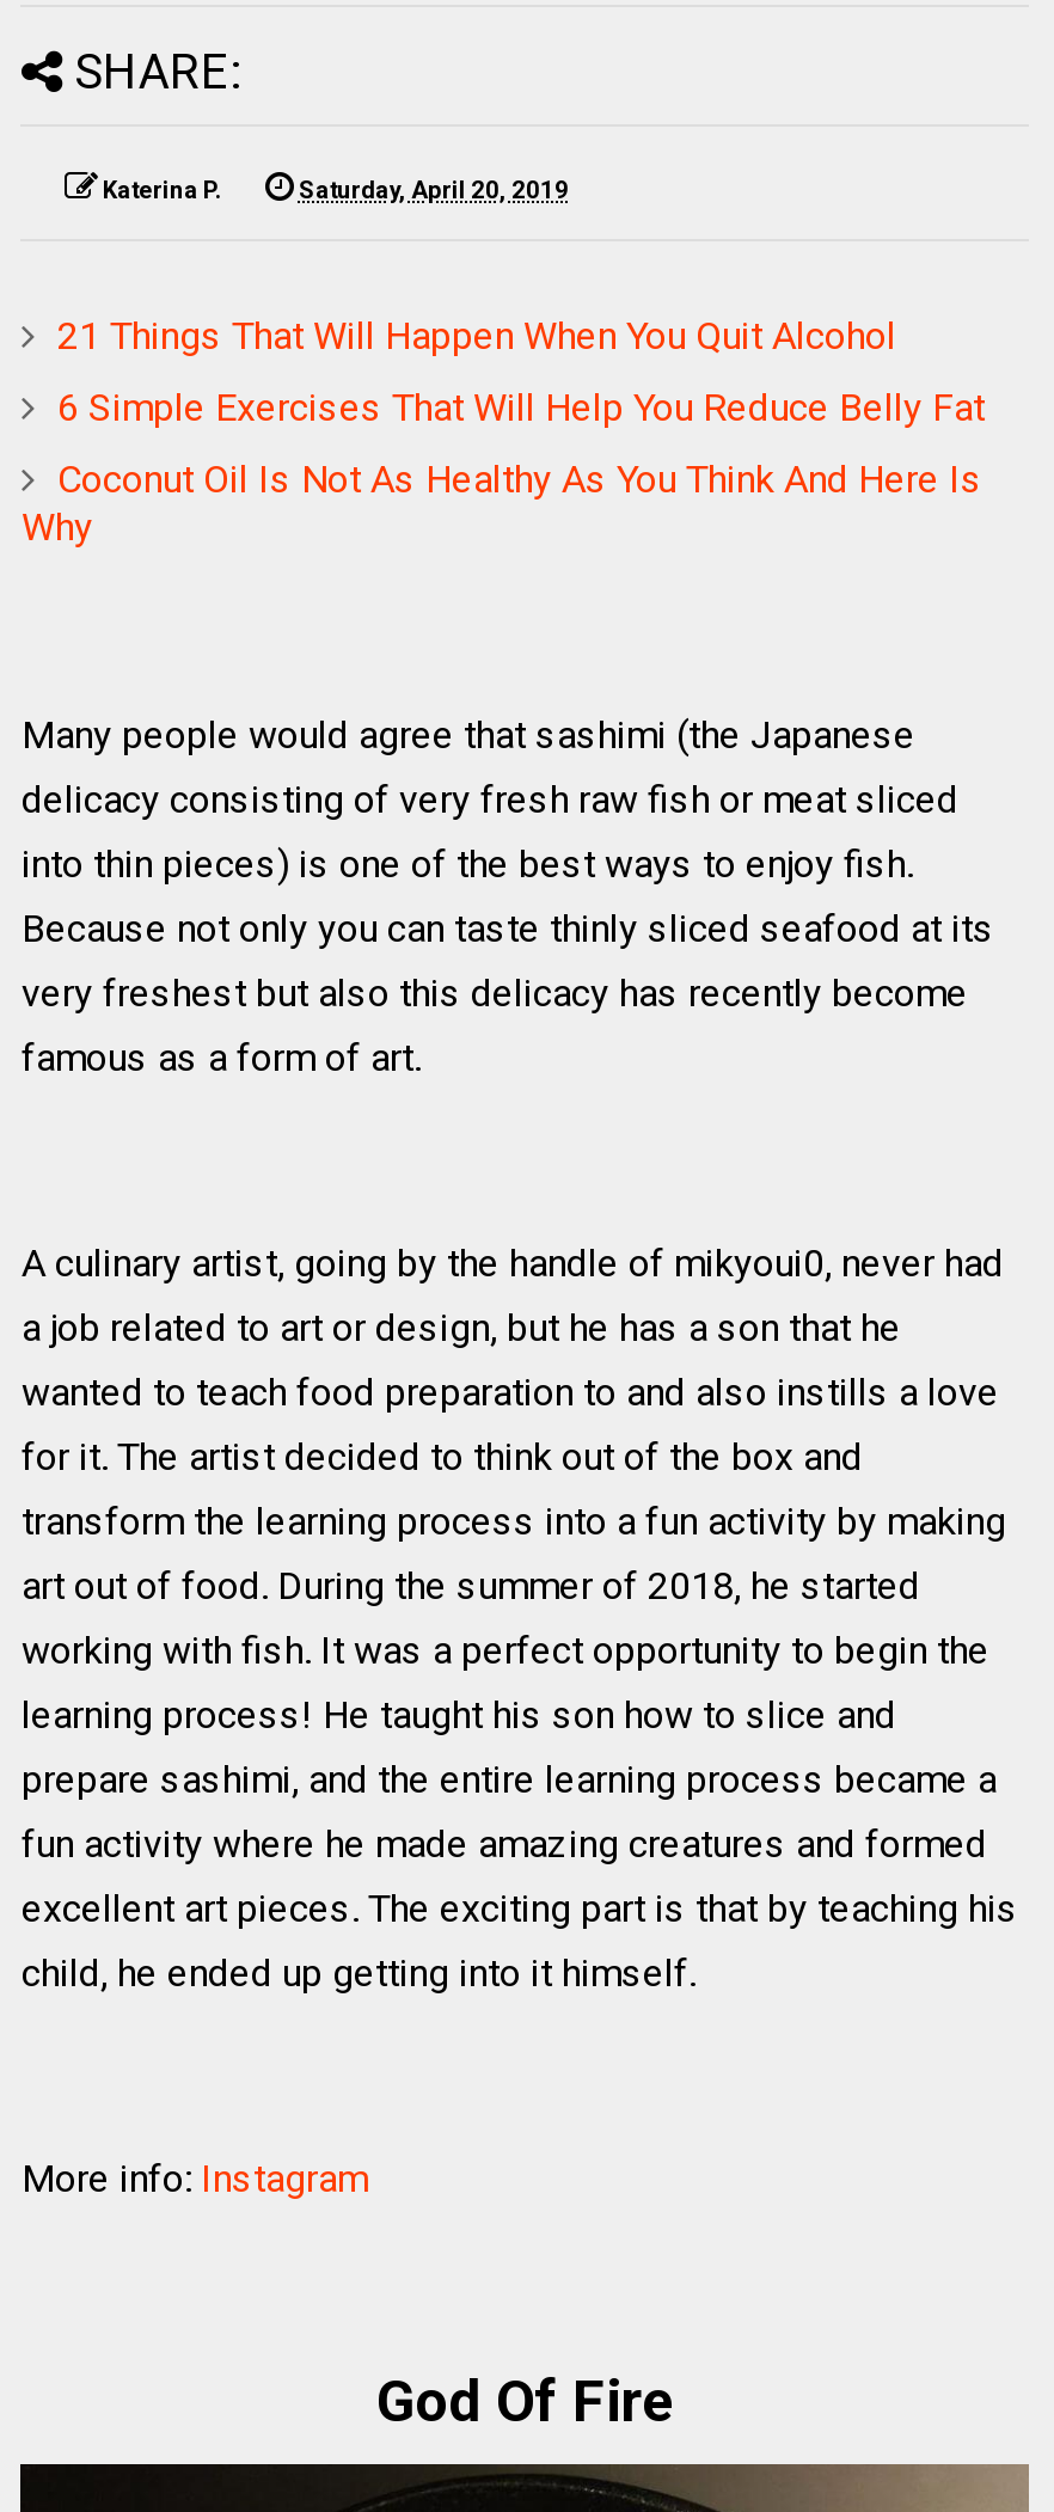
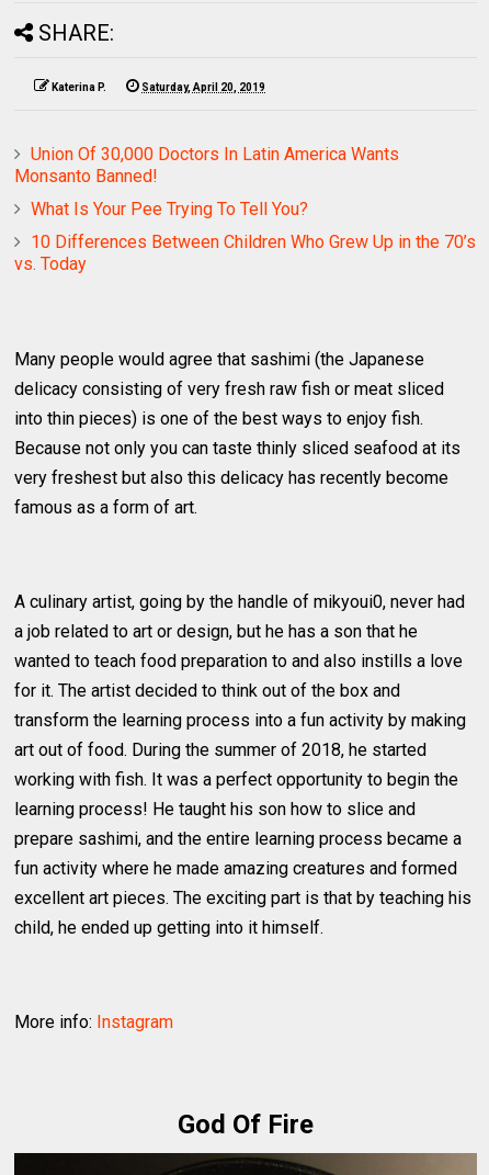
- 21 Things That Will Happen When You Quit Alcohol
+ Union Of 30,000 Doctors In Latin America Wants
+ Monsanto Banned!

- 6 Simple Exercises That Will Help You Reduce Belly Fat
+ What Is Your Pee Trying To Tell You?

- Coconut Oil Is Not As Healthy As You Think And Here Is
- Why
+ 10 Differences Between Children Who Grew Up in the 70’s
+ vs. Today
